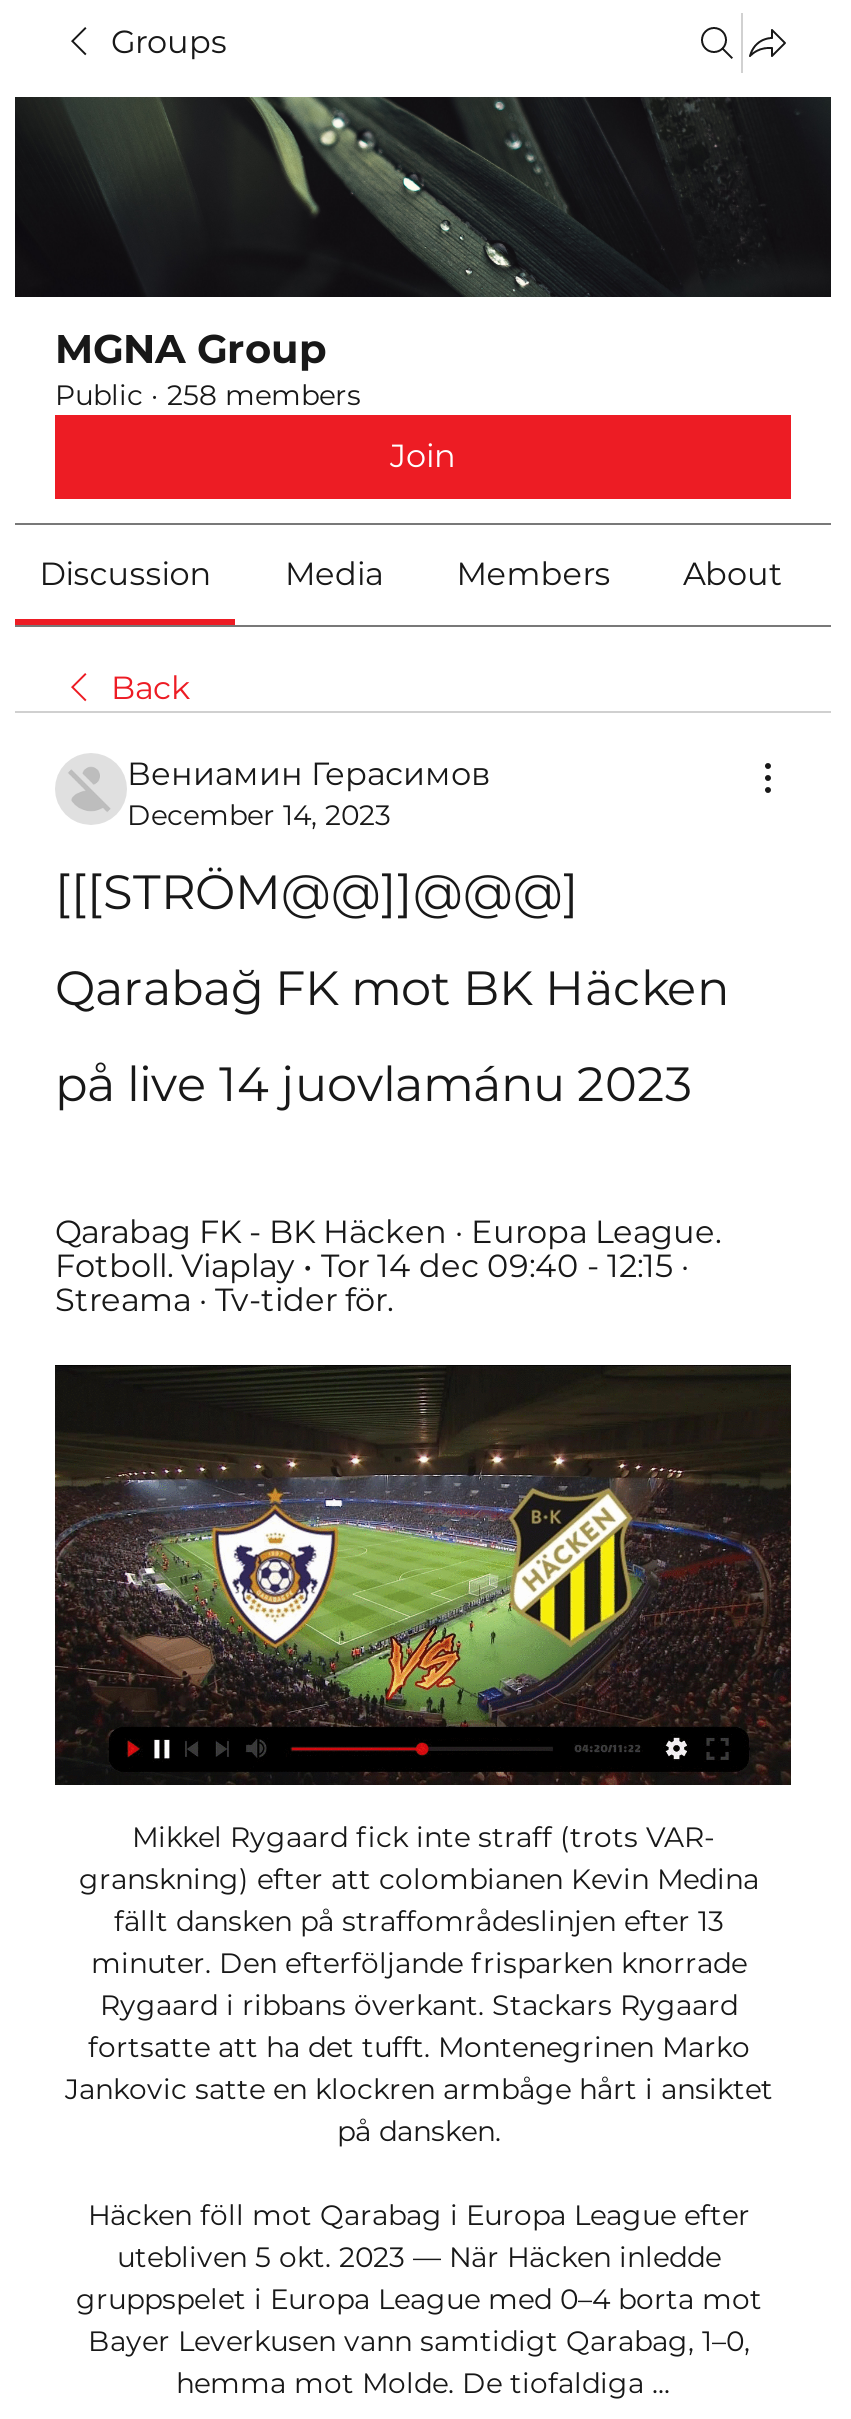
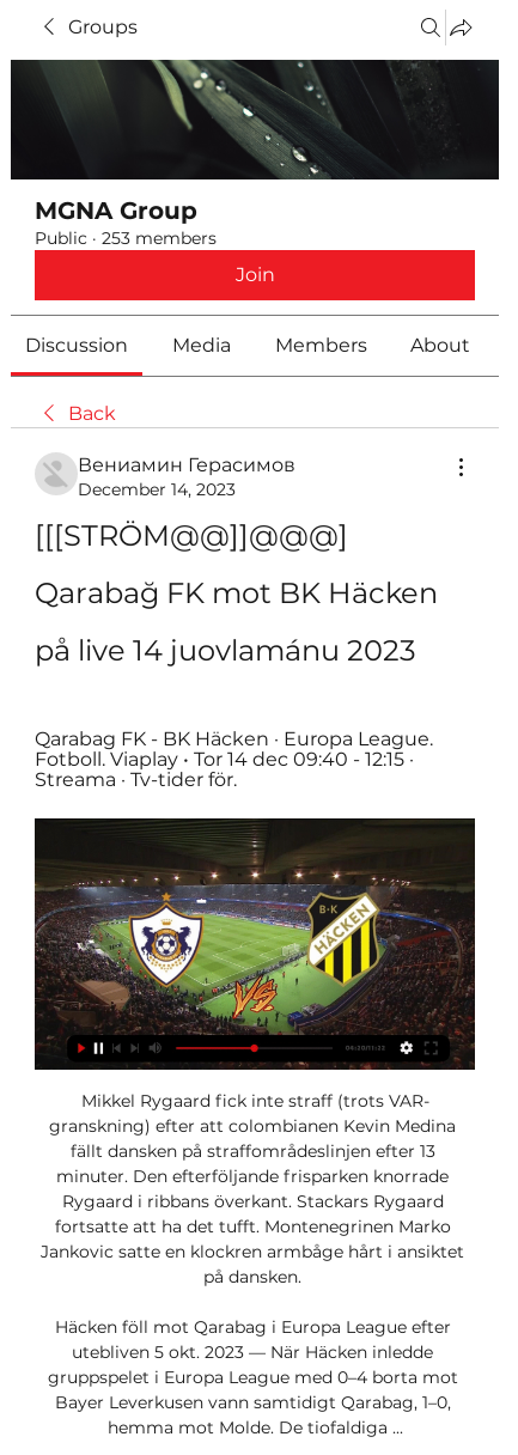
- Public · 258 members
+ Public · 253 members
